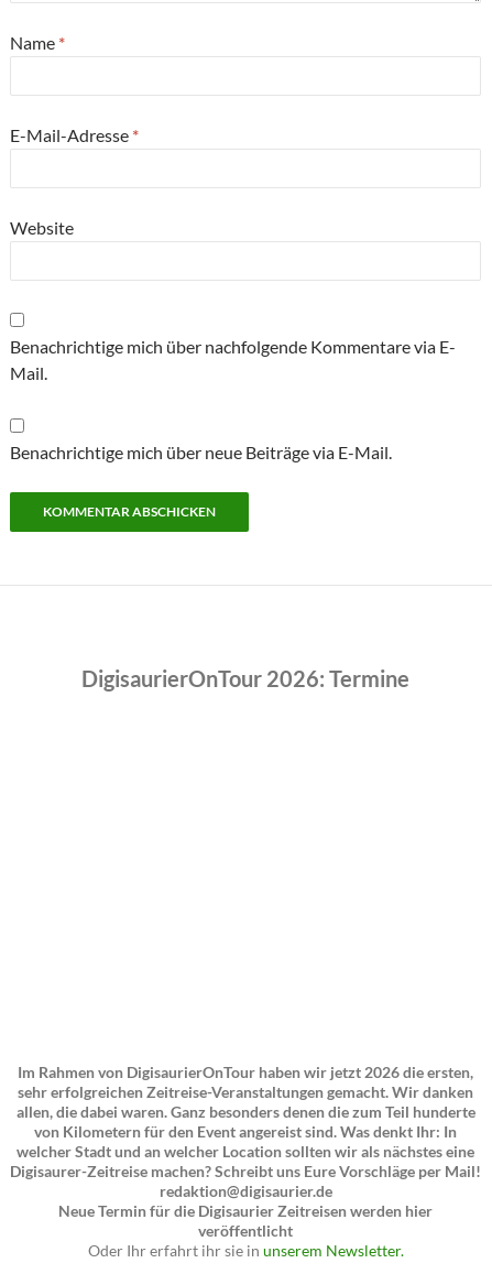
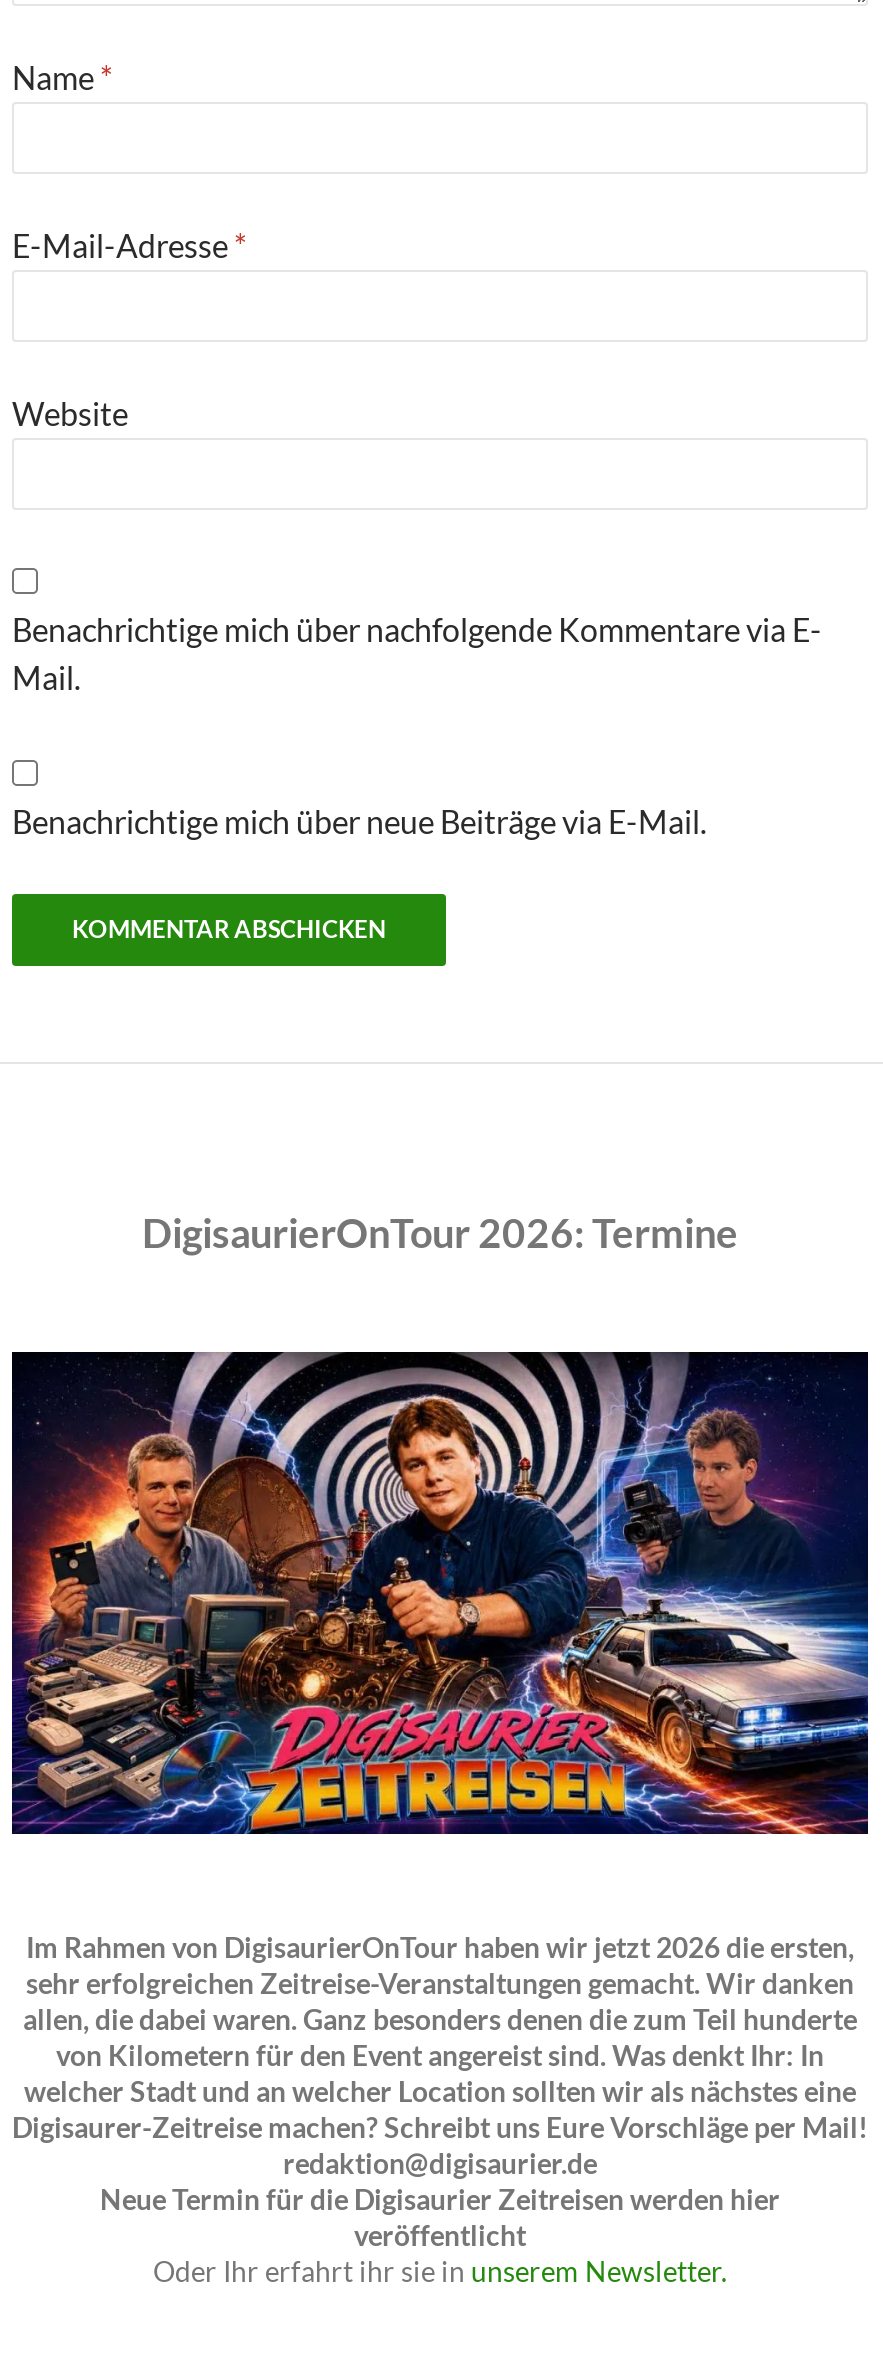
+ [image]
